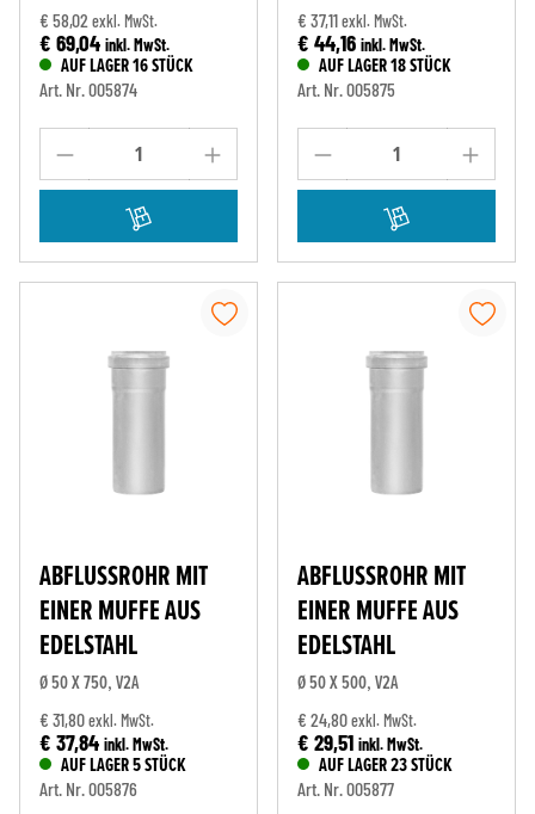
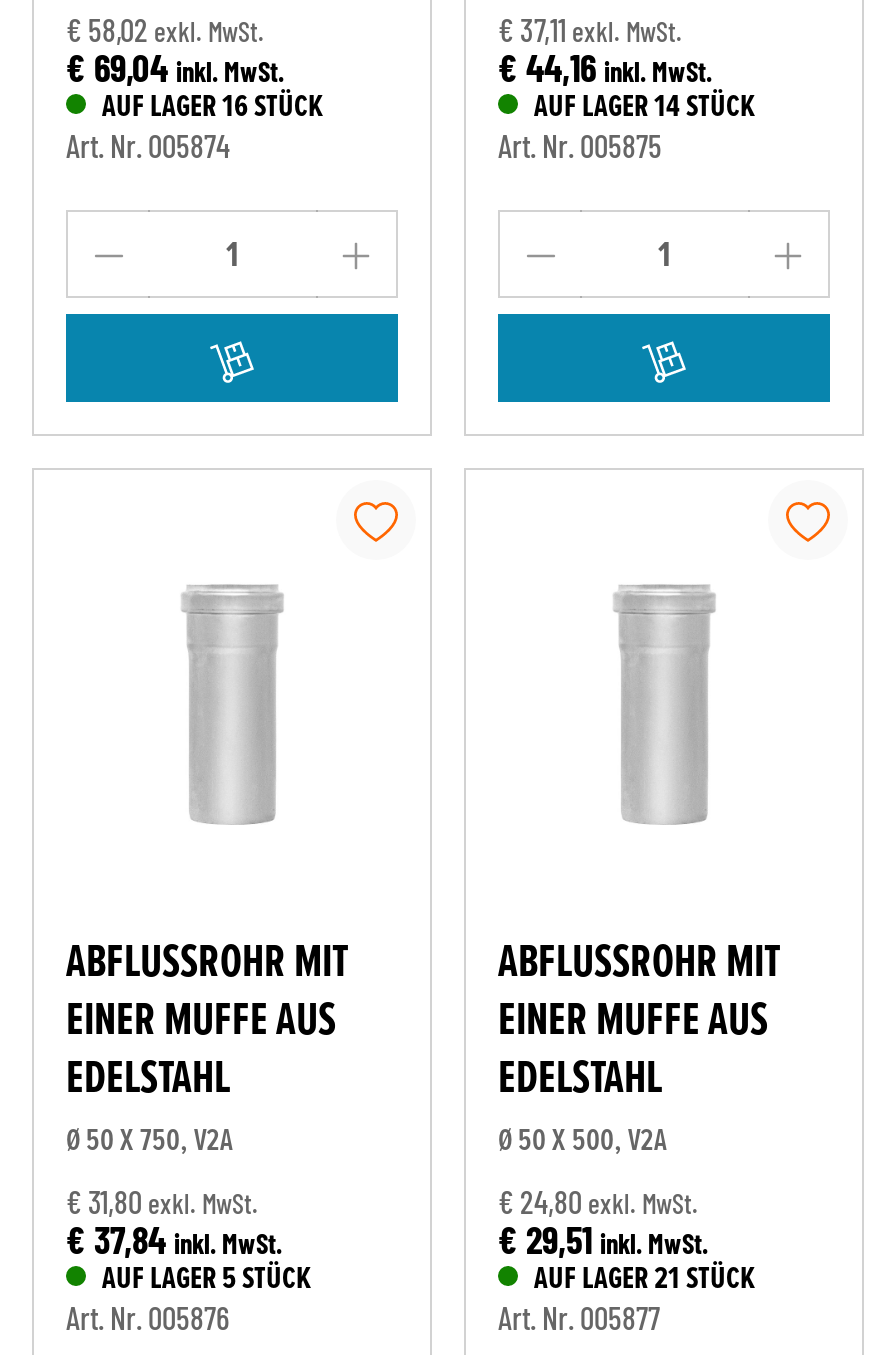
- AUF LAGER 18 STÜCK
+ AUF LAGER 14 STÜCK

- AUF LAGER 23 STÜCK
+ AUF LAGER 21 STÜCK
